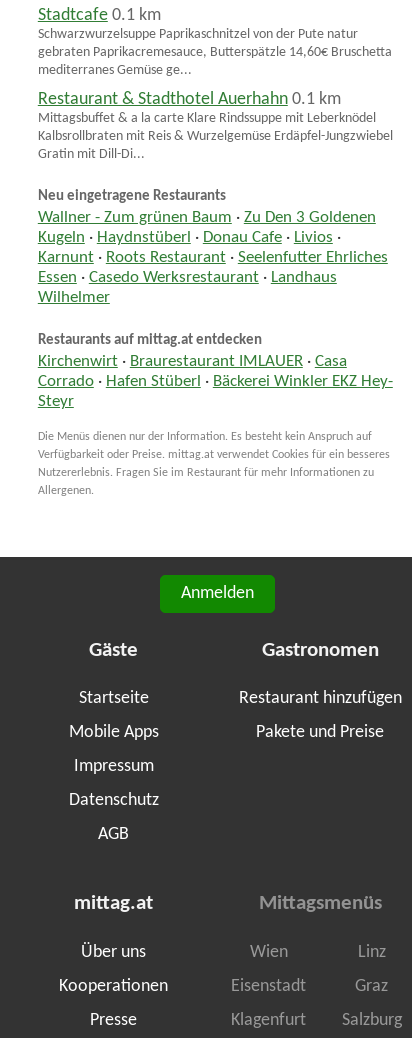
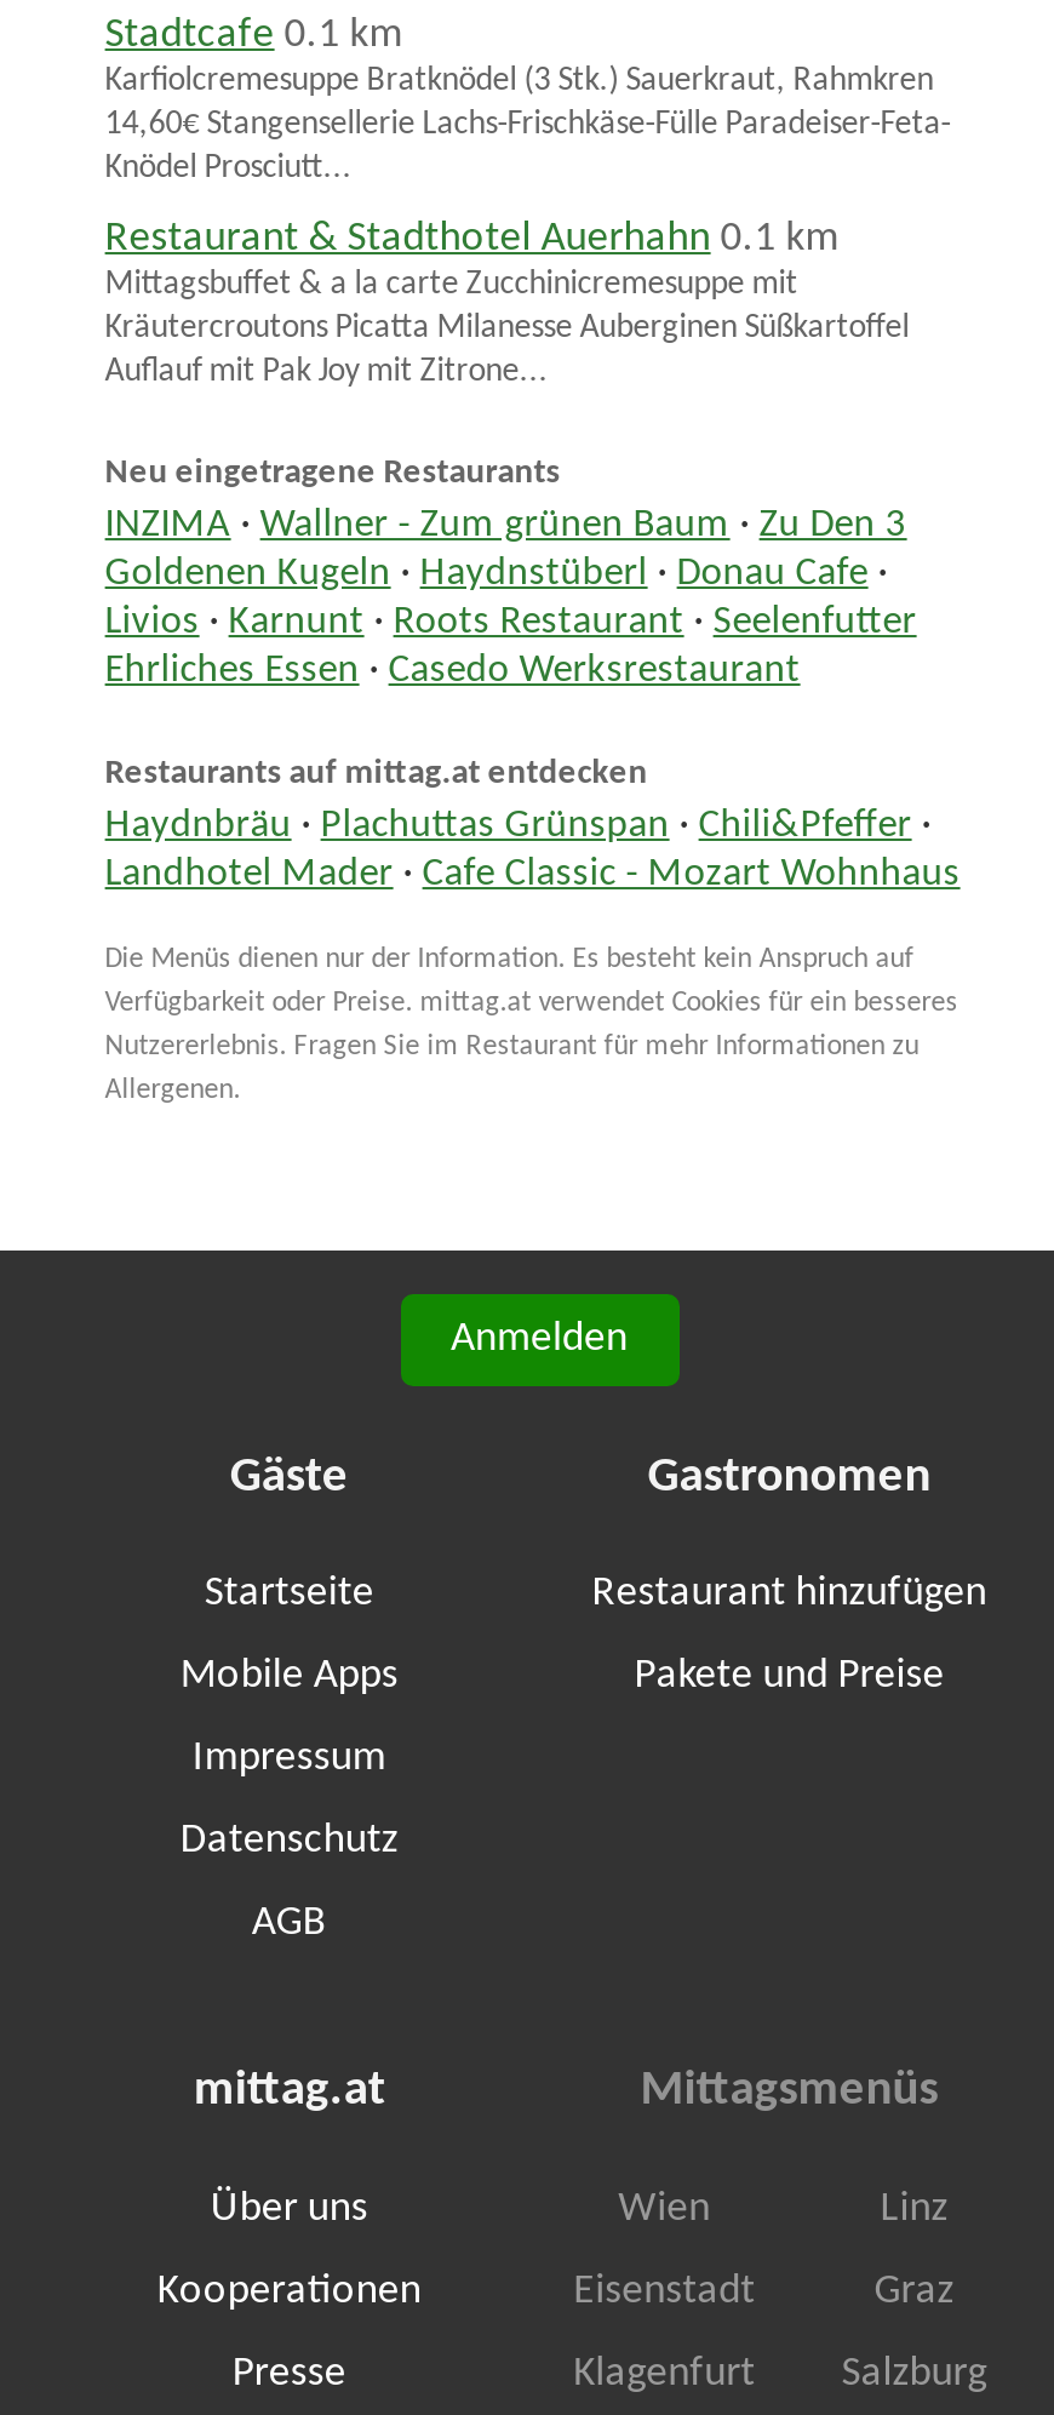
- Schwarzwurzelsuppe Paprikaschnitzel von der Pute natur
- gebraten Paprikacremesauce, Butterspätzle 14,60€ Bruschetta
- mediterranes Gemüse ge...
+ Karfiolcremesuppe Bratknödel (3 Stk.) Sauerkraut, Rahmkren
+ 14,60€ Stangensellerie Lachs-Frischkäse-Fülle Paradeiser-Feta-
+ Knödel Prosciutt...

- Mittagsbuffet & a la carte Klare Rindssuppe mit Leberknödel
- Kalbsrollbraten mit Reis & Wurzelgemüse Erdäpfel-Jungzwiebel
- Gratin mit Dill-Di...
+ Mittagsbuffet & a la carte Zucchinicremesuppe mit
+ Kräutercroutons Picatta Milanesse Auberginen Süßkartoffel
+ Auflauf mit Pak Joy mit Zitrone...

- Wallner - Zum grünen Baum · Zu Den 3 Goldenen
- Kugeln · Haydnstüberl · Donau Cafe · Livios ·
- Karnunt · Roots Restaurant · Seelenfutter Ehrliches
- Essen · Casedo Werksrestaurant · Landhaus
- Wilhelmer
+ INZIMA · Wallner - Zum grünen Baum · Zu Den 3
+ Goldenen Kugeln · Haydnstüberl · Donau Cafe ·
+ Livios · Karnunt · Roots Restaurant · Seelenfutter
+ Ehrliches Essen · Casedo Werksrestaurant

- Kirchenwirt · Braurestaurant IMLAUER · Casa
- Corrado · Hafen Stüberl · Bäckerei Winkler EKZ Hey-
- Steyr
+ Haydnbräu · Plachuttas Grünspan · Chili&Pfeffer ·
+ Landhotel Mader · Cafe Classic - Mozart Wohnhaus
